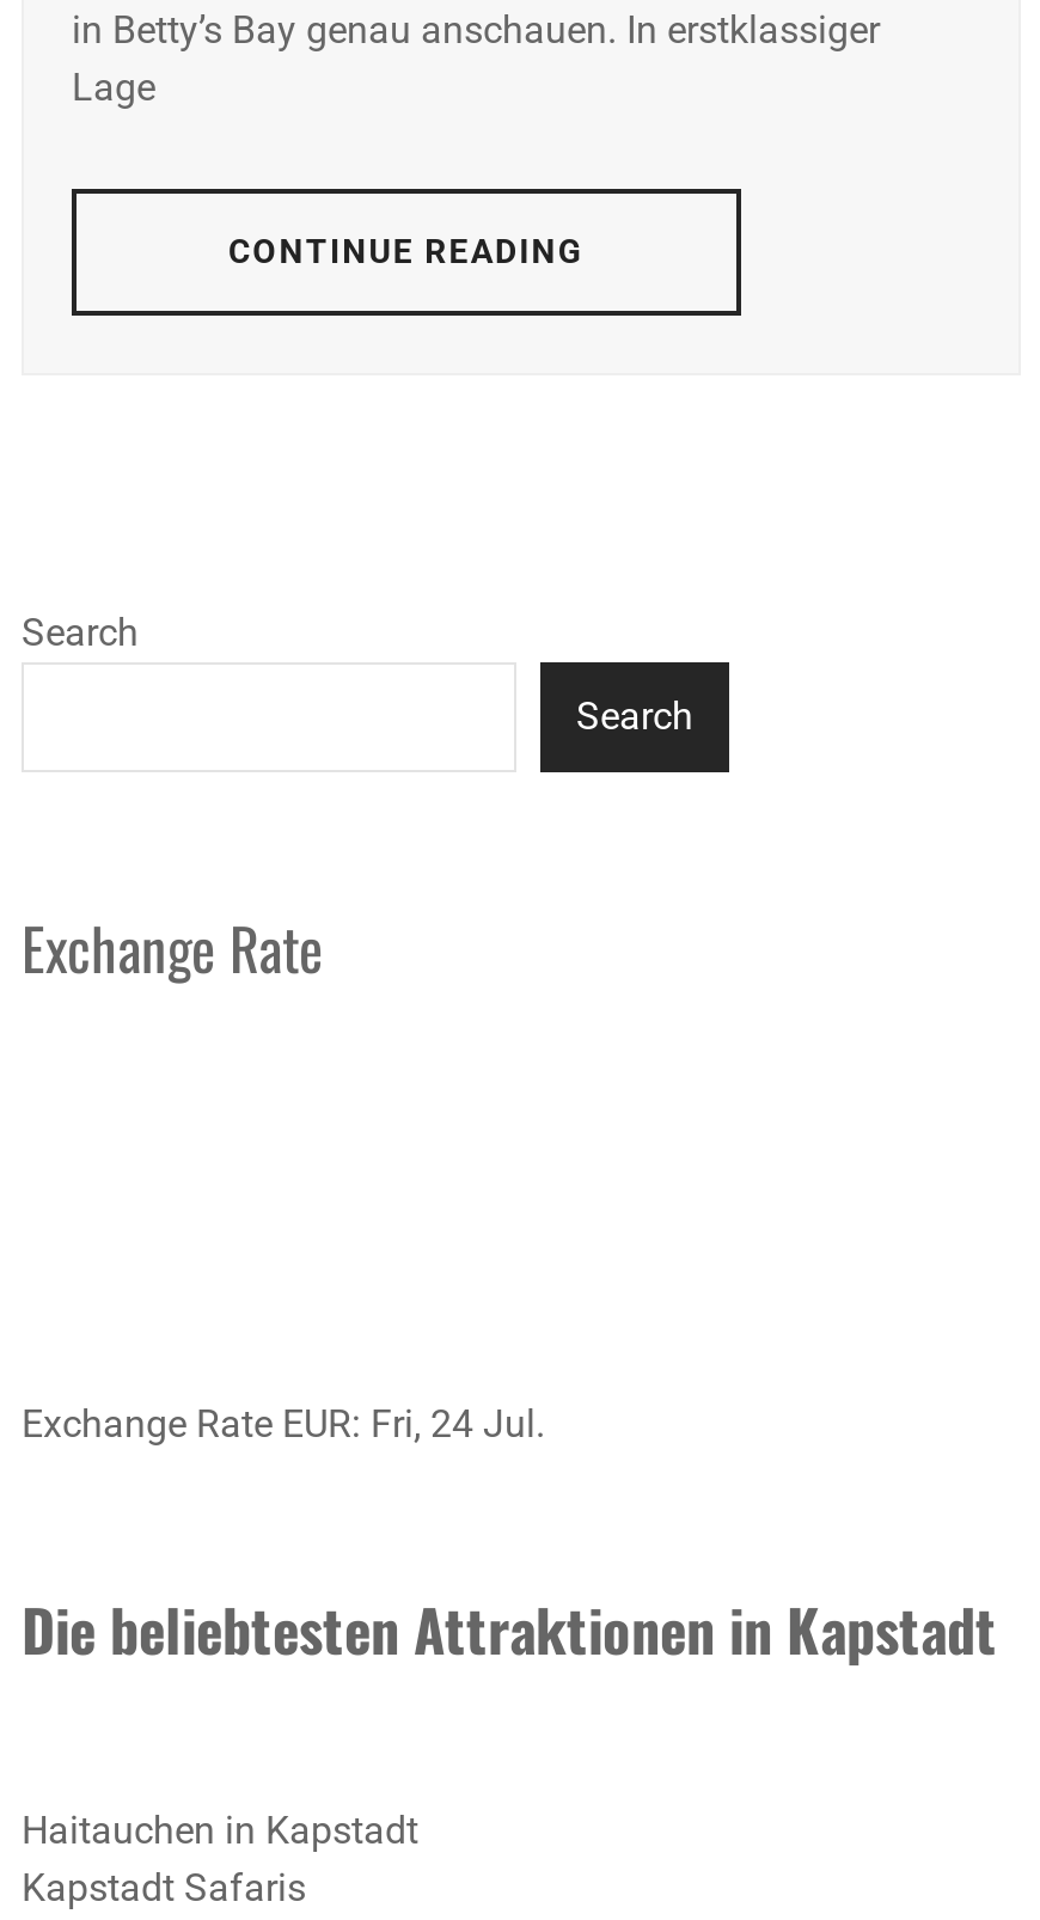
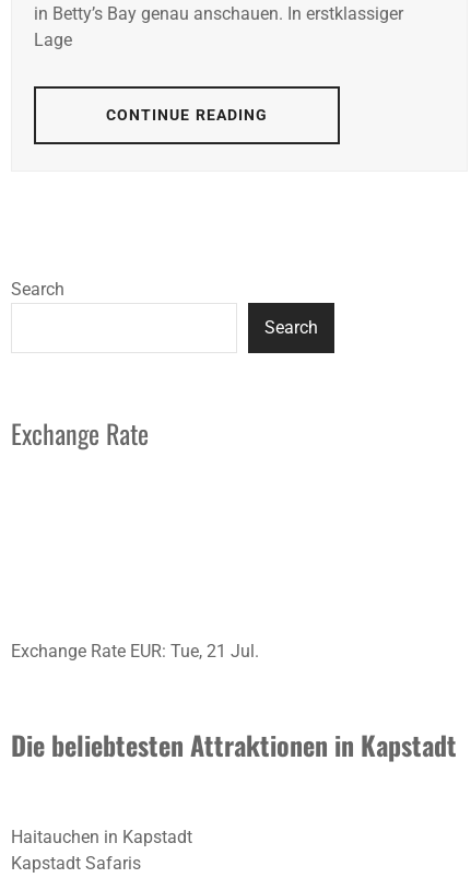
- Exchange Rate EUR: Fri, 24 Jul.
+ Exchange Rate EUR: Tue, 21 Jul.
